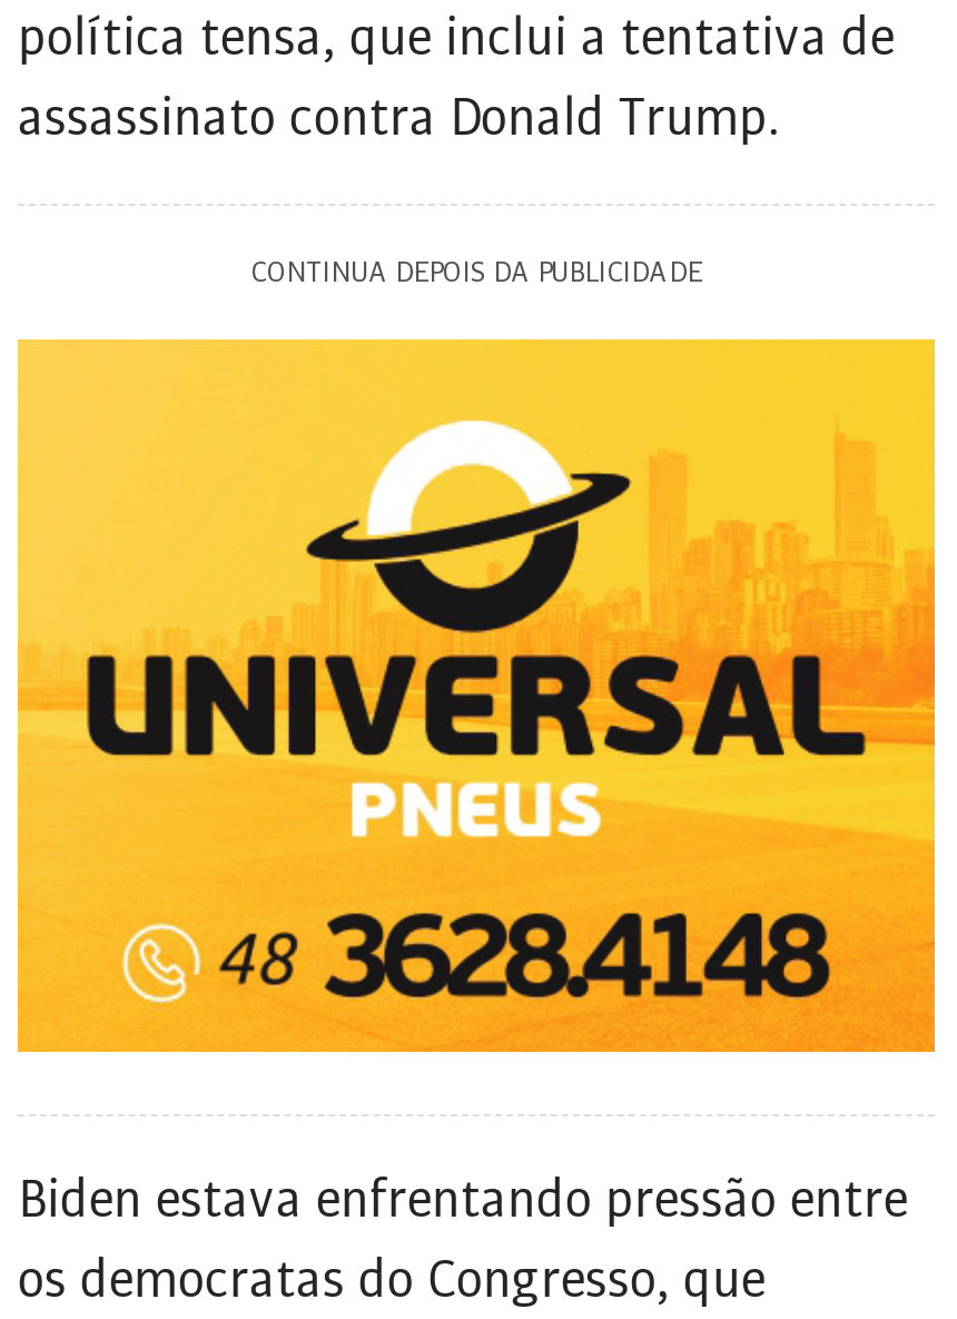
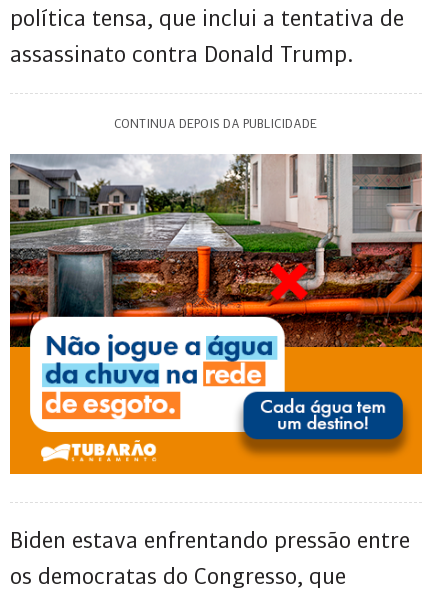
- [image]
+ [image]
